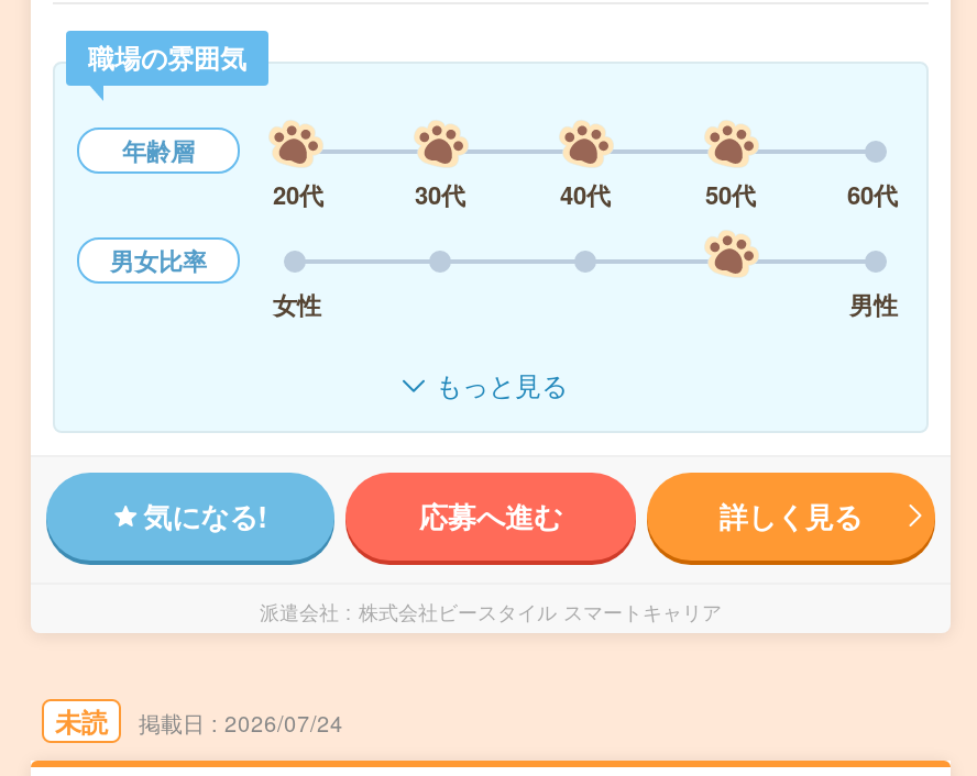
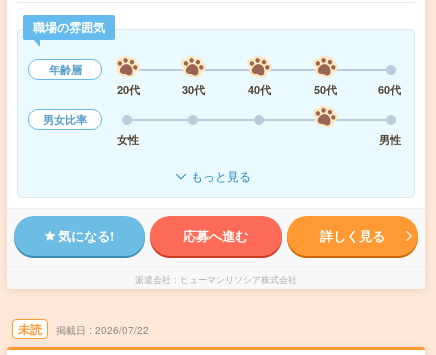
- 株式会社ビースタイル スマートキャリア
+ ヒューマンリソシア株式会社

- 2026/07/24
+ 2026/07/22
